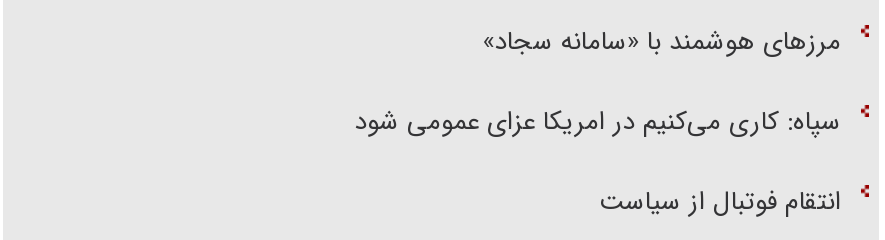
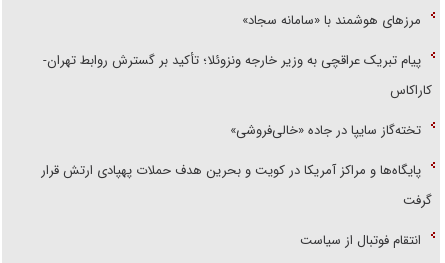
- سپاه: کاری می‌کنیم در امریکا عزای عمومی شود
+ پیام تبریک عراقچی به وزیر خارجه ونزوئلا؛ تأکید بر گسترش روابط تهران-
+ کاراکاس
+ تخته‌گاز سایپا در جاده «خالی‌فروشی»
+ پایگاه‌ها و مراکز آمریکا در کویت و بحرین هدف حملات پهپادی ارتش قرار
+ گرفت
